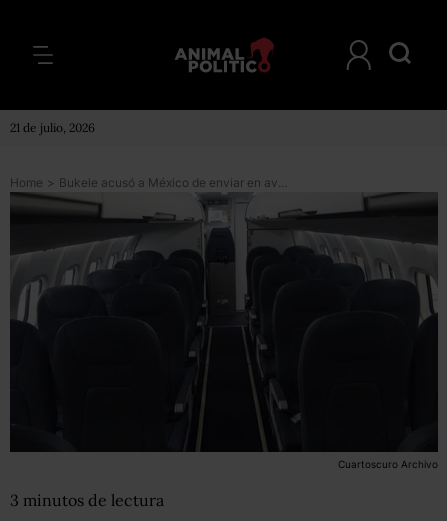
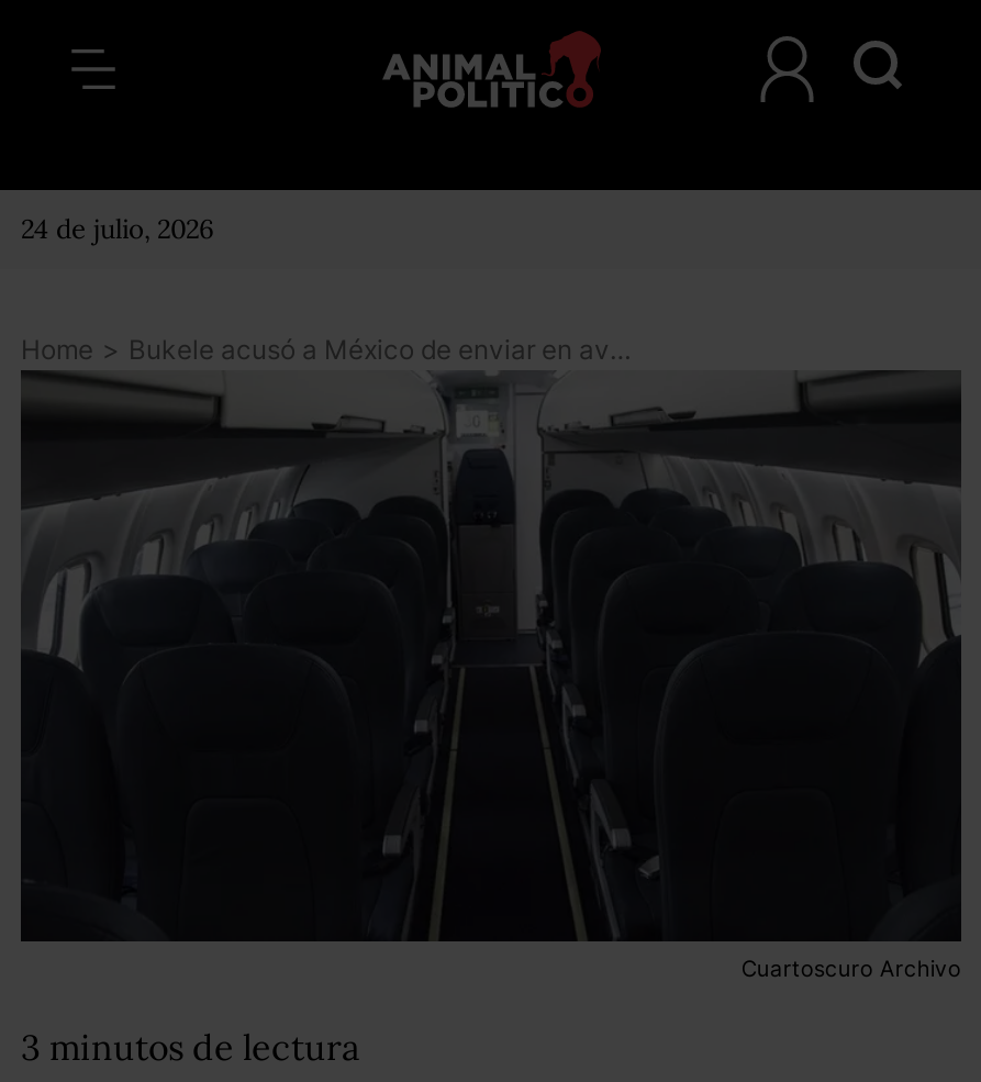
- 21 de julio, 2026
+ 24 de julio, 2026
